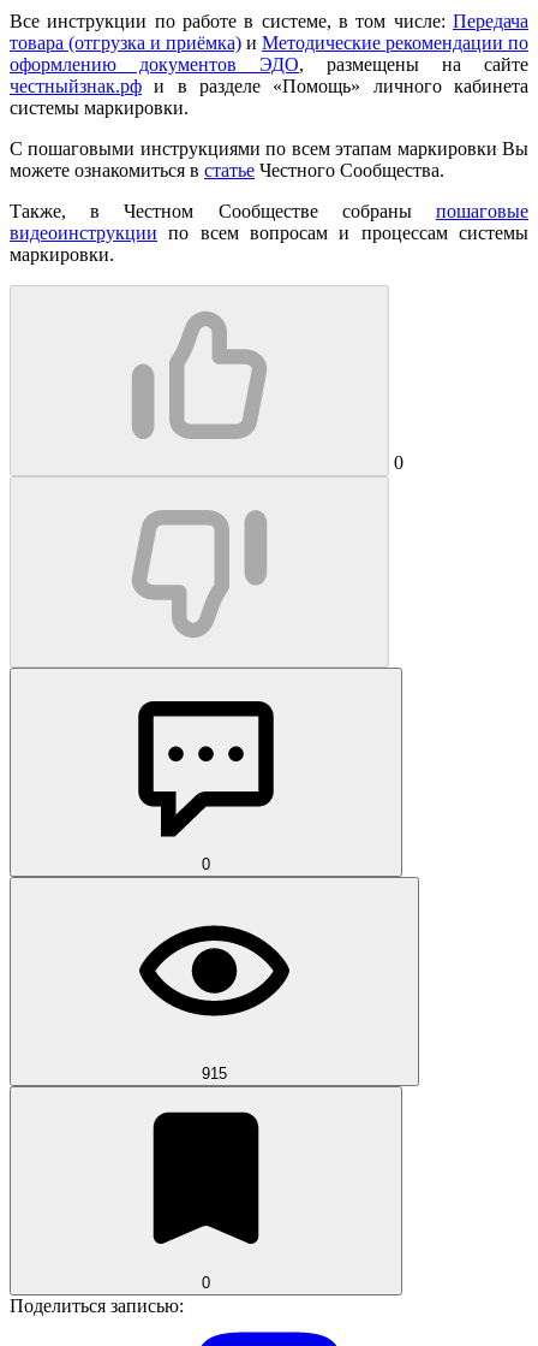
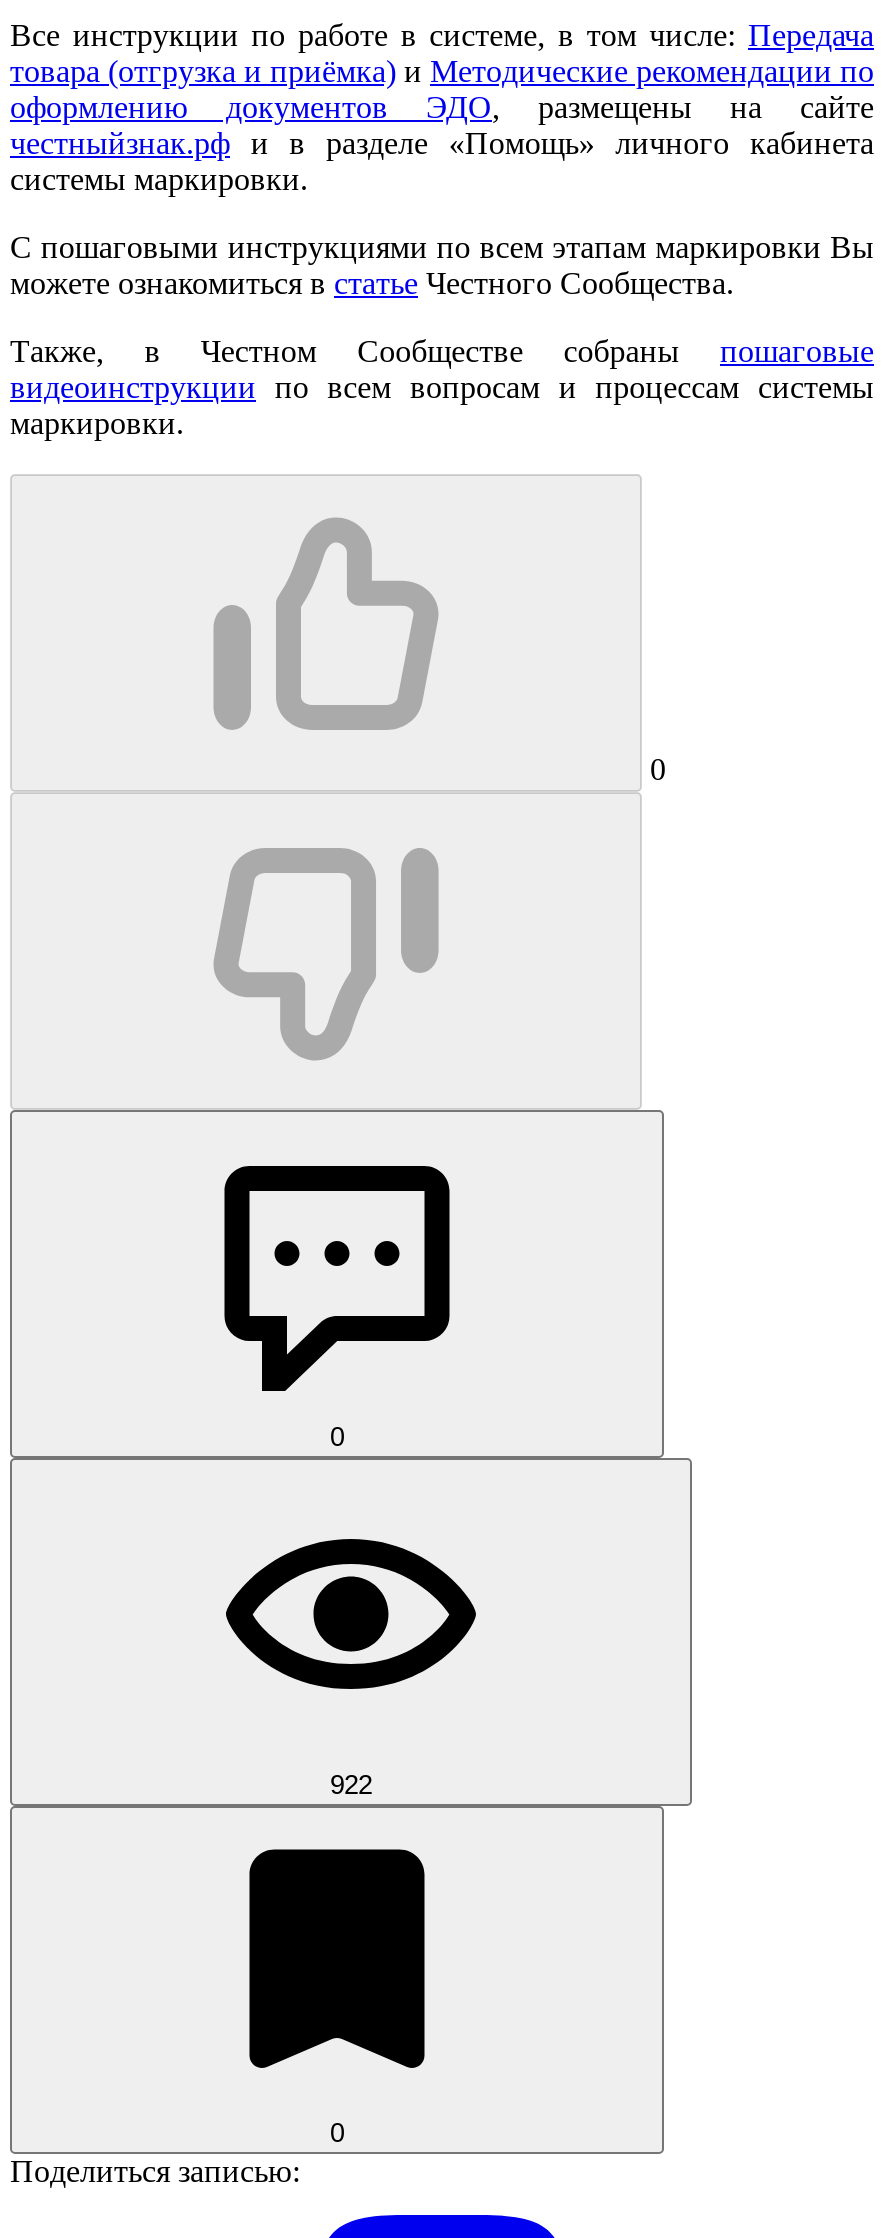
- 915
+ 922
